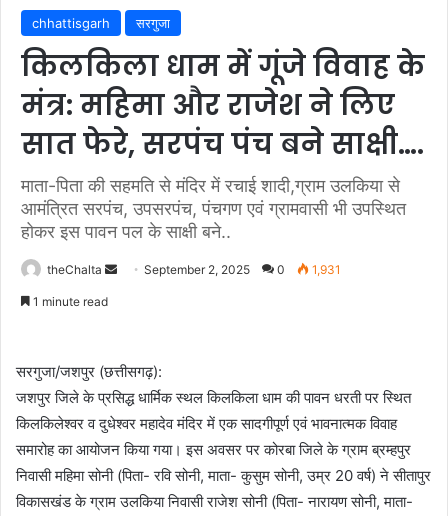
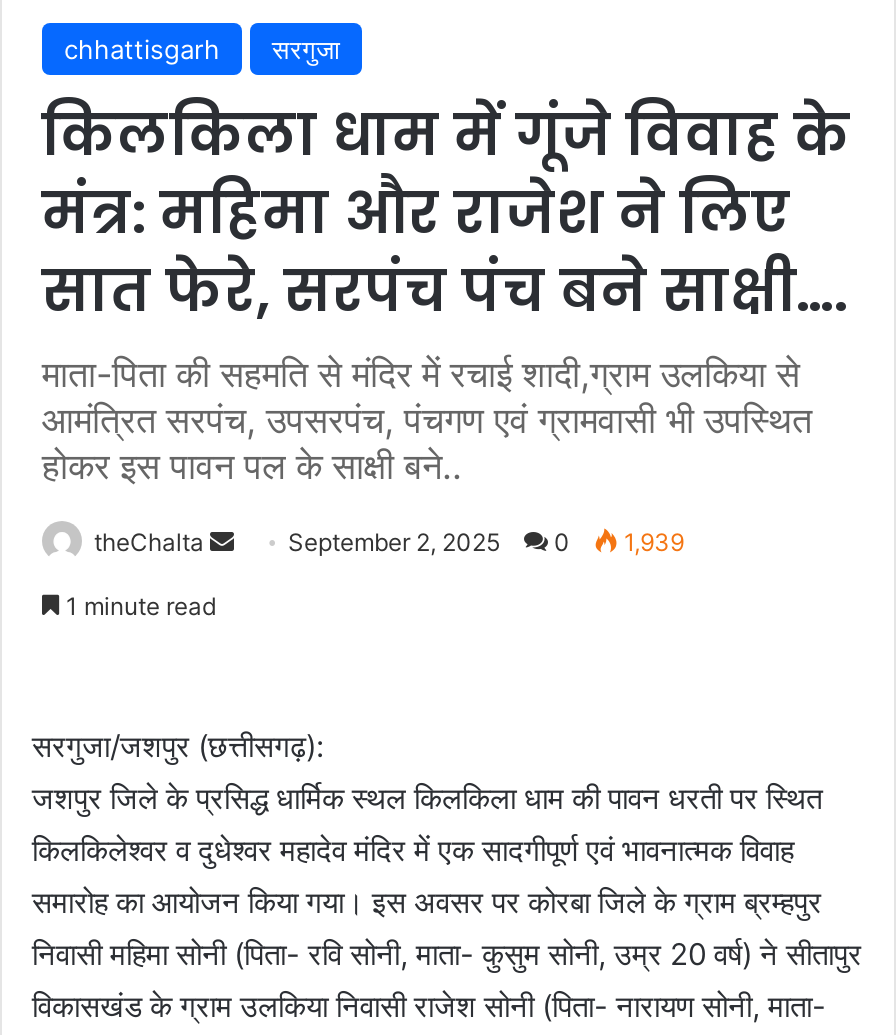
- 1,931
+ 1,939
